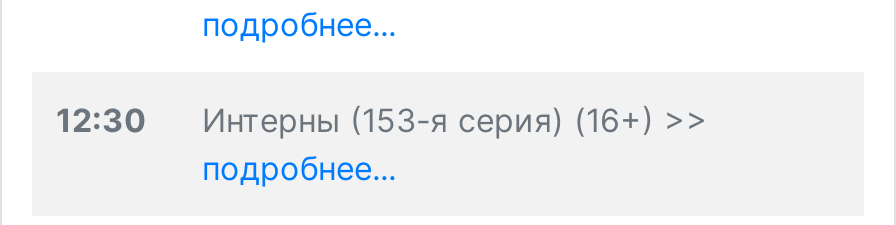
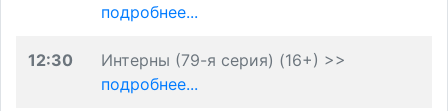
- Интерны (153-я серия) (16+) >>
+ Интерны (79-я серия) (16+) >>
